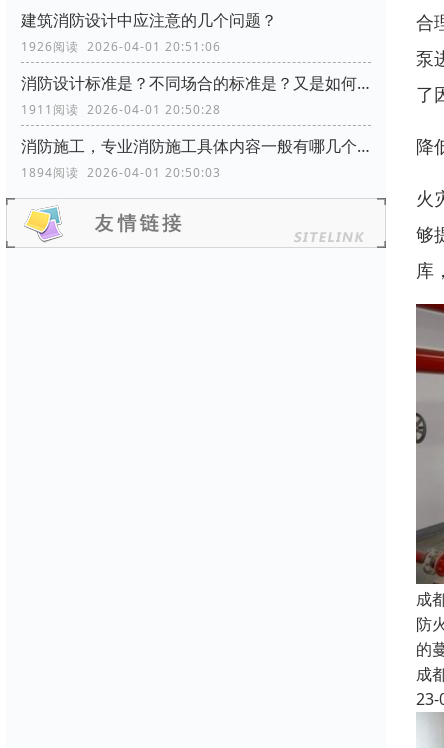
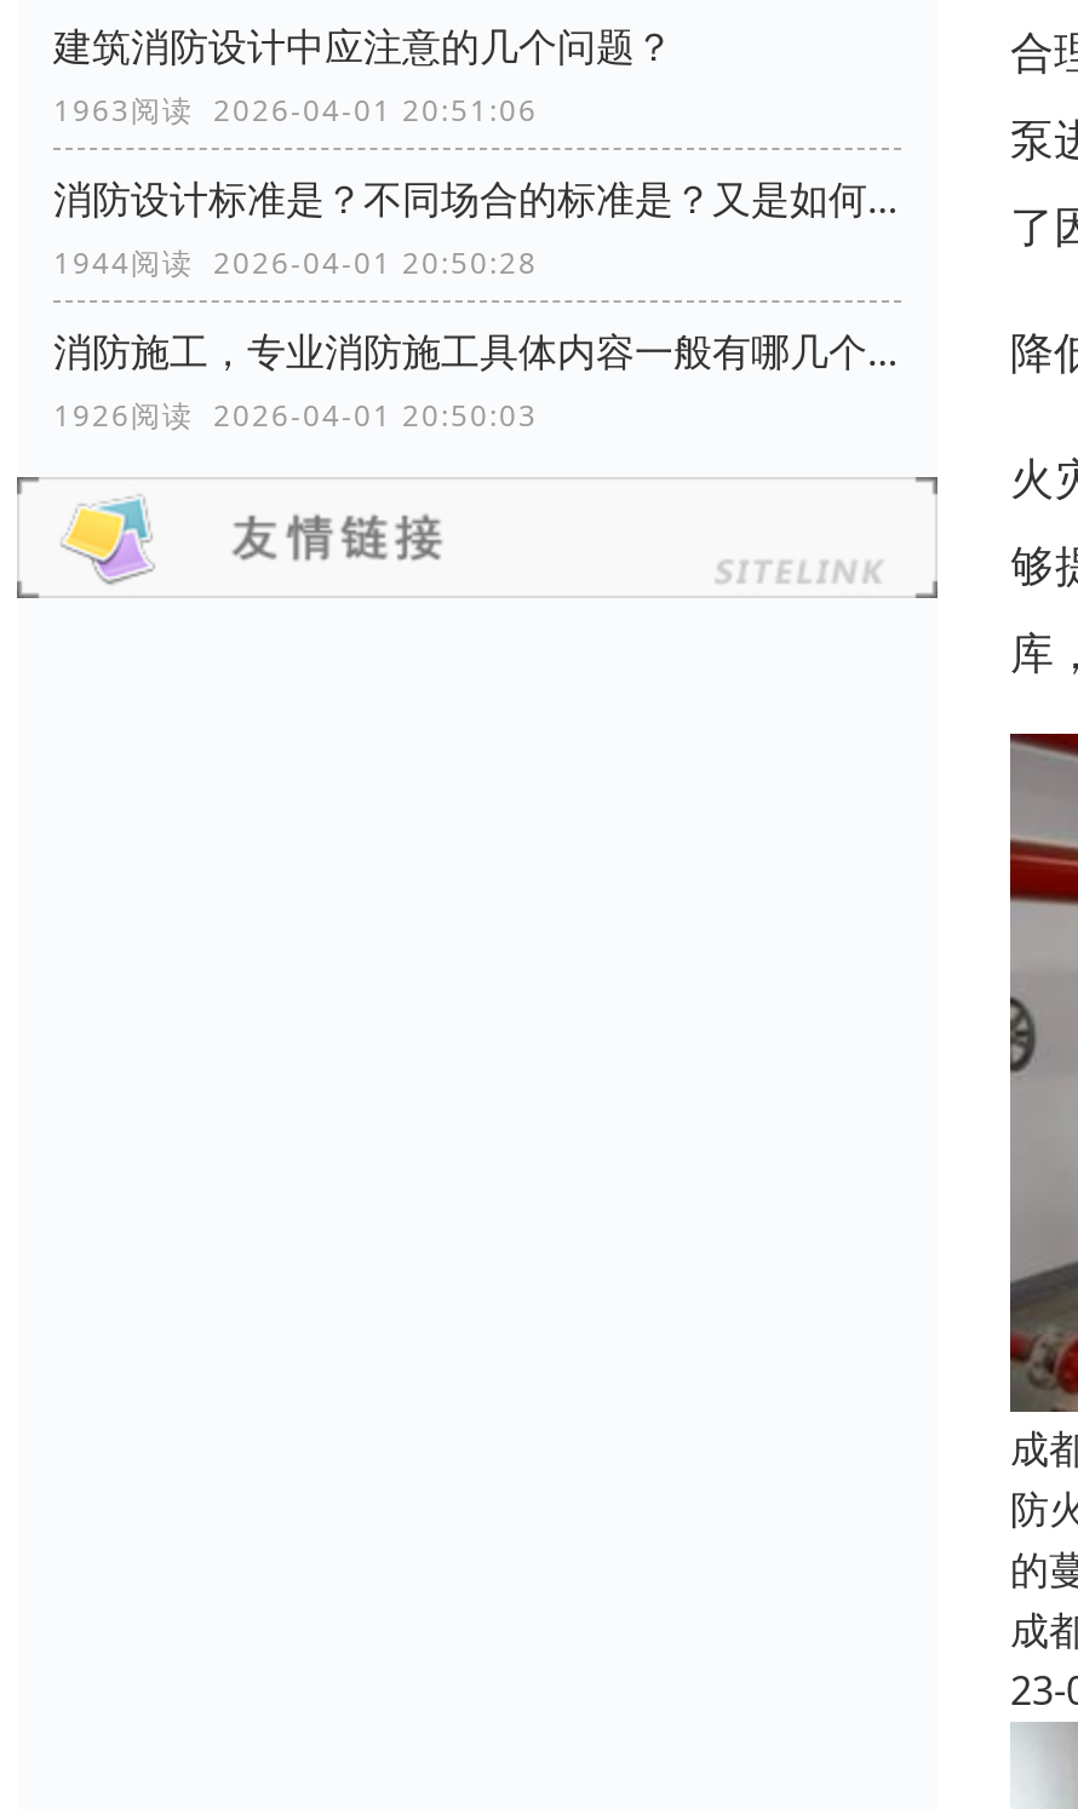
- 1926阅读 2026-04-01 20:51:06
+ 1963阅读 2026-04-01 20:51:06

- 1911阅读 2026-04-01 20:50:28
+ 1944阅读 2026-04-01 20:50:28

- 1894阅读 2026-04-01 20:50:03
+ 1926阅读 2026-04-01 20:50:03
